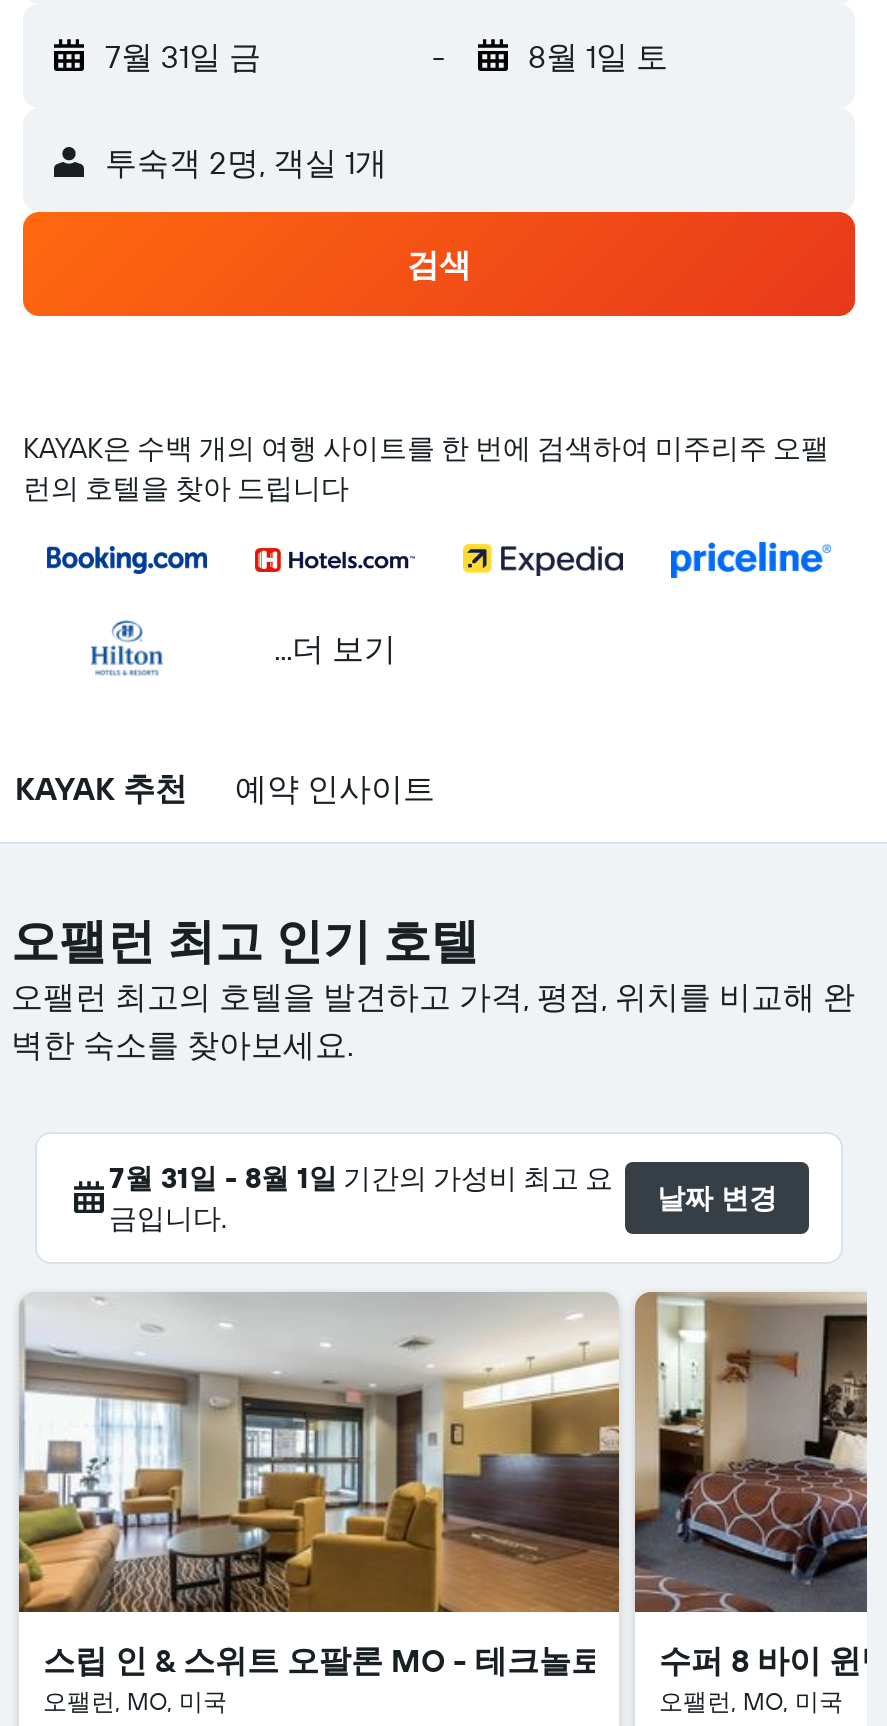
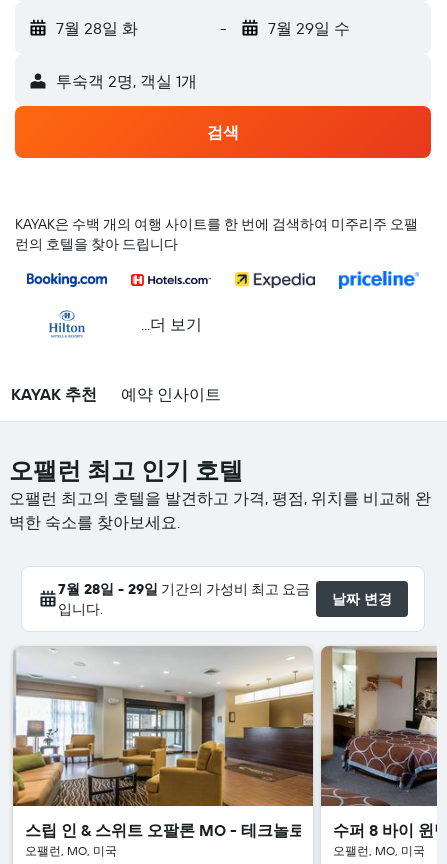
- 7월 31일 금
+ 7월 28일 화

- 8월 1일 토
+ 7월 29일 수

- 7월 31일 - 8월 1일 기간의 가성비 최고 요
- 금입니다.
+ 7월 28일 - 29일 기간의 가성비 최고 요금
+ 입니다.
